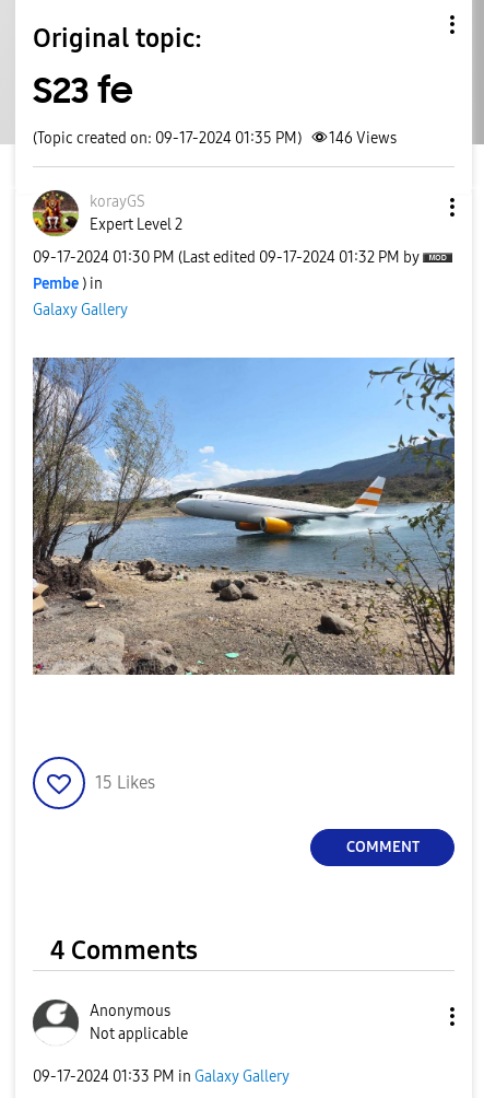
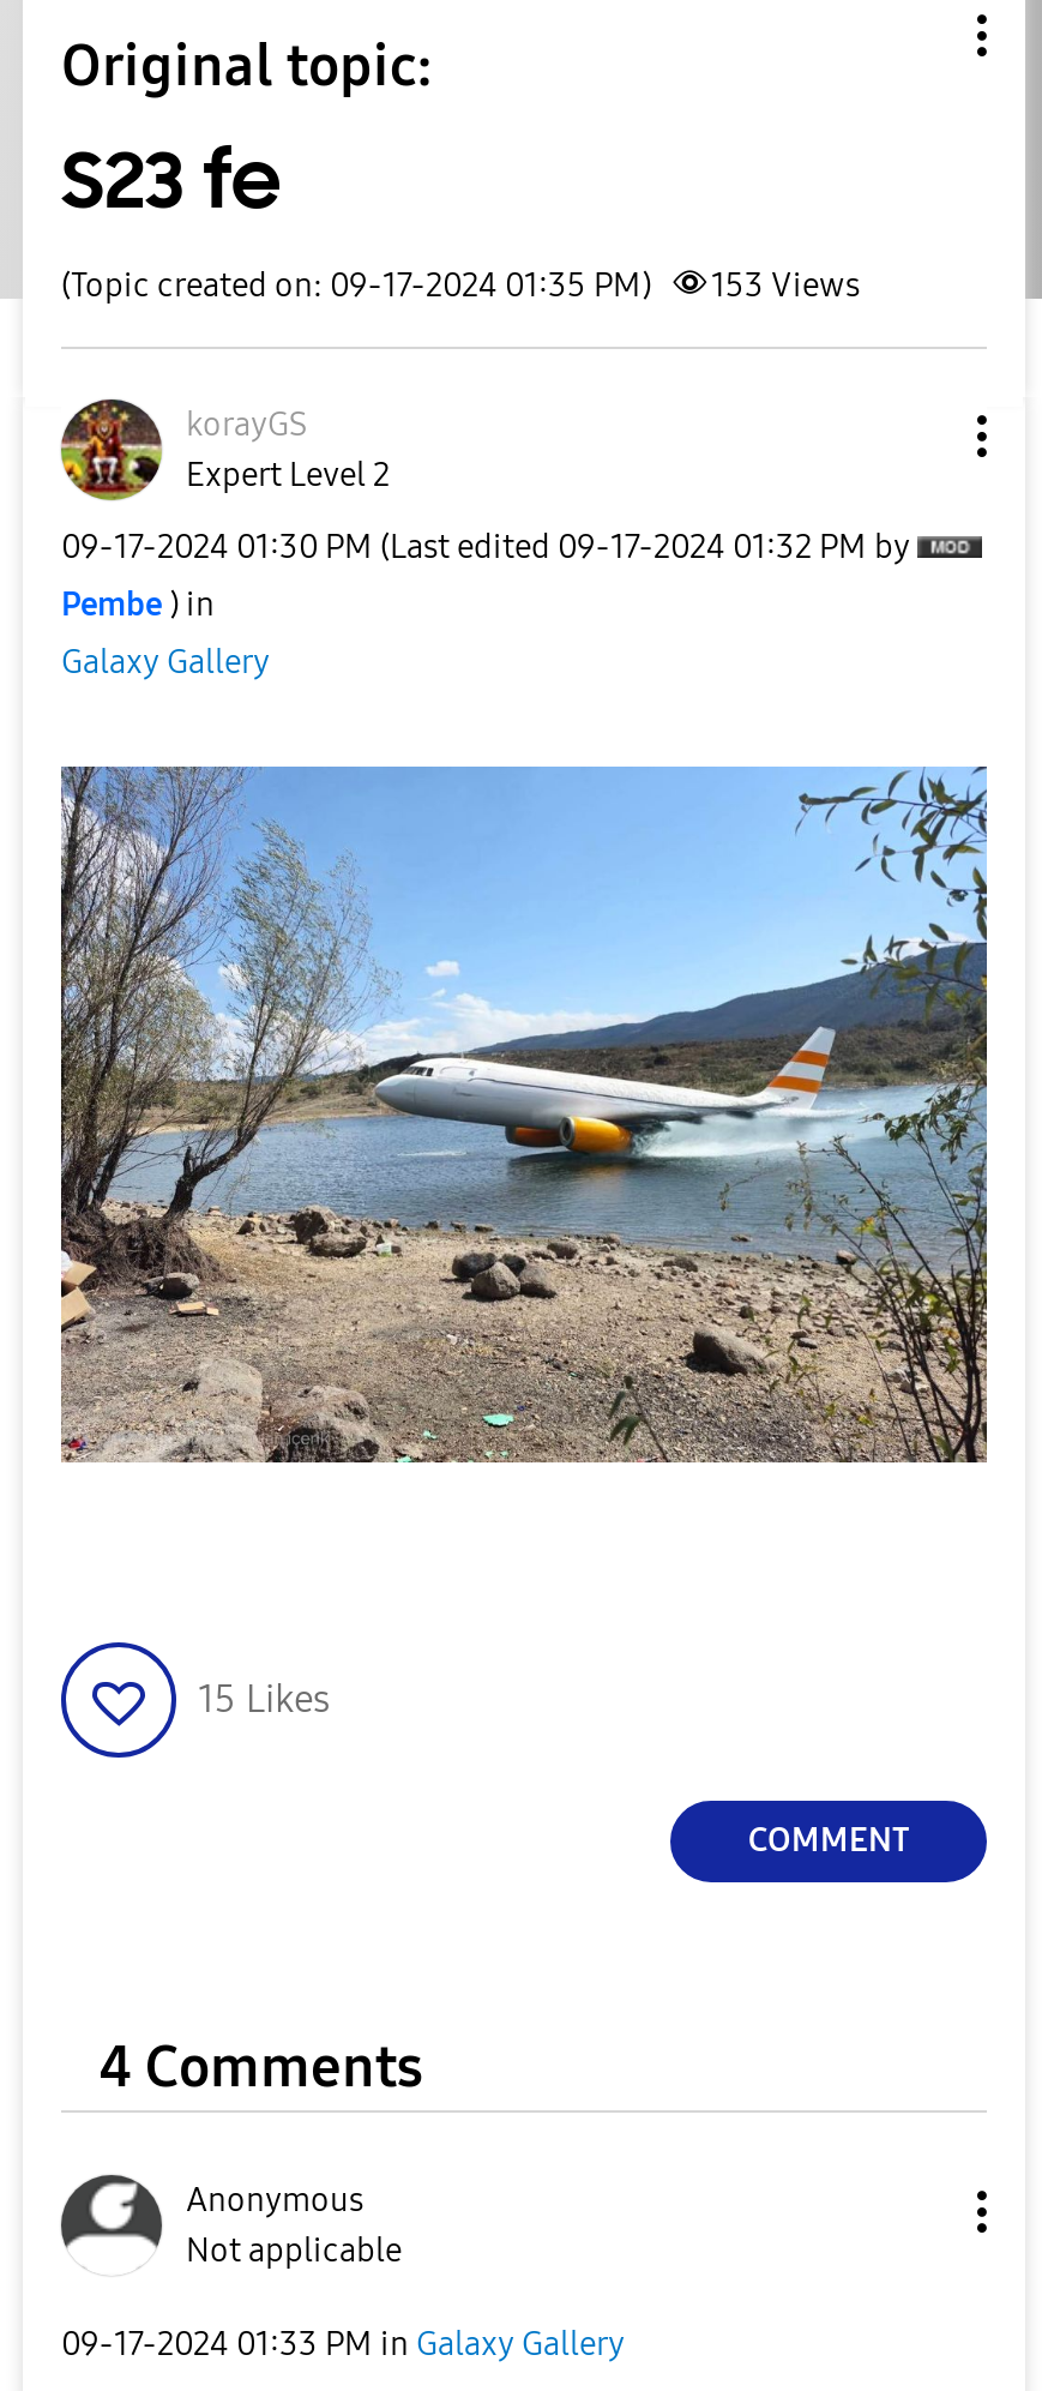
- (Topic created on: 09-17-2024 01:35 PM) 146 Views
+ (Topic created on: 09-17-2024 01:35 PM) 153 Views
